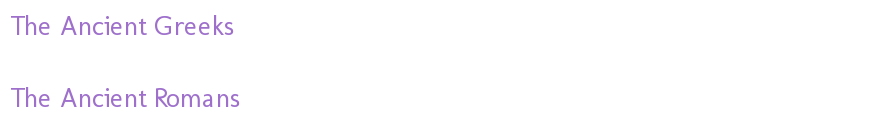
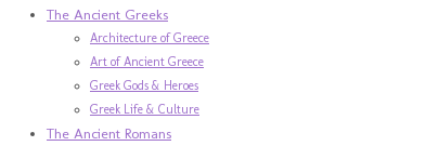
+ Architecture of Greece
+ Art of Ancient Greece
+ Greek Gods & Heroes
+ Greek Life & Culture
